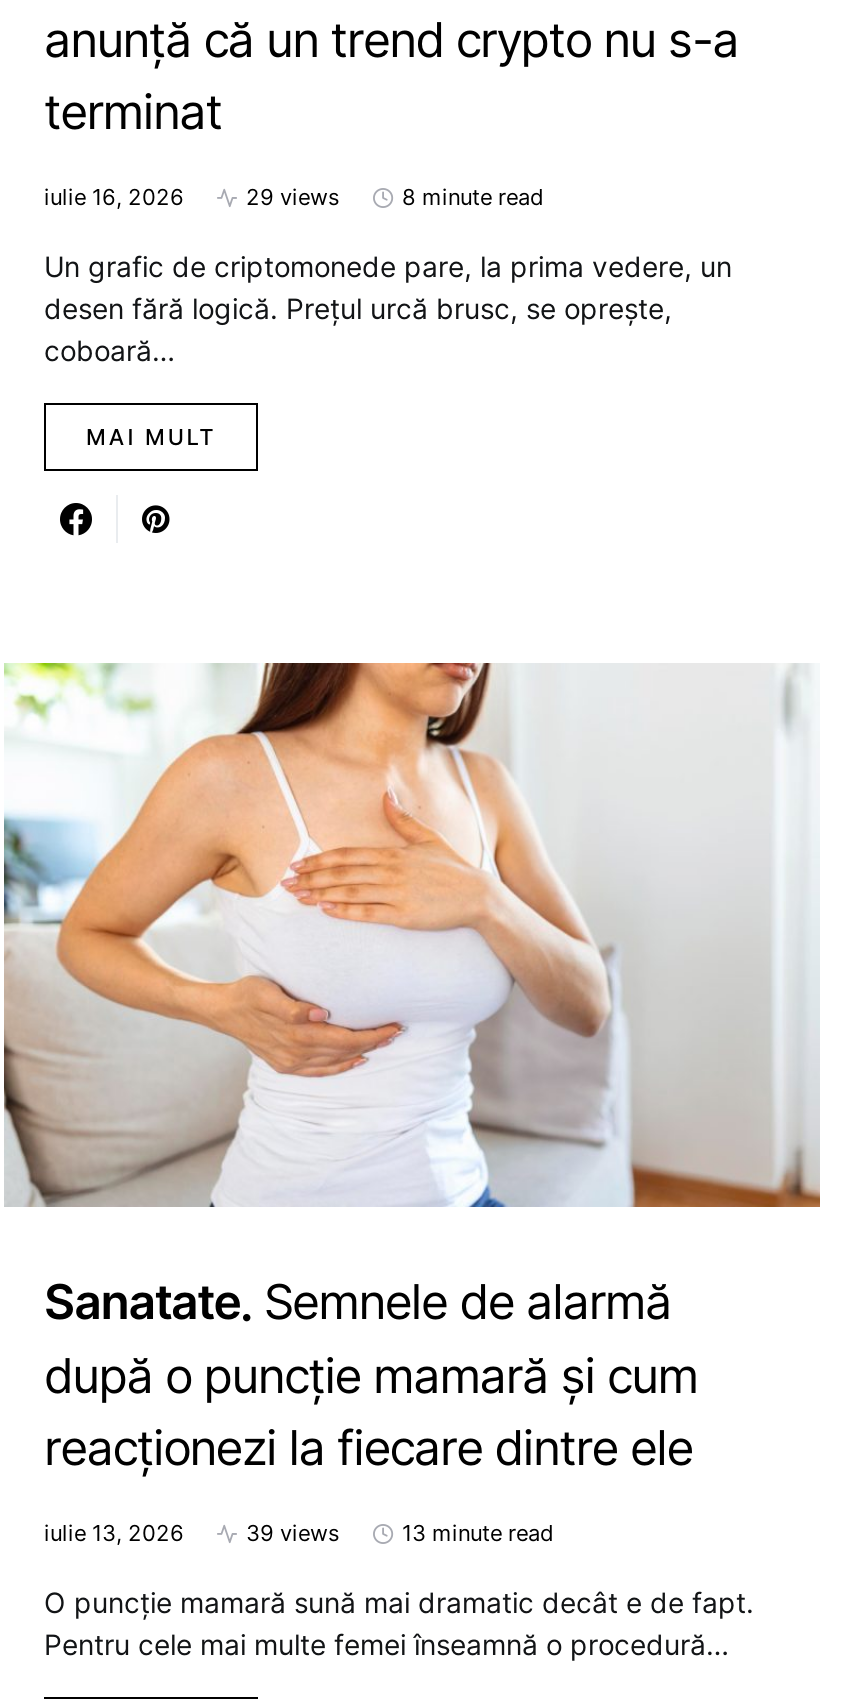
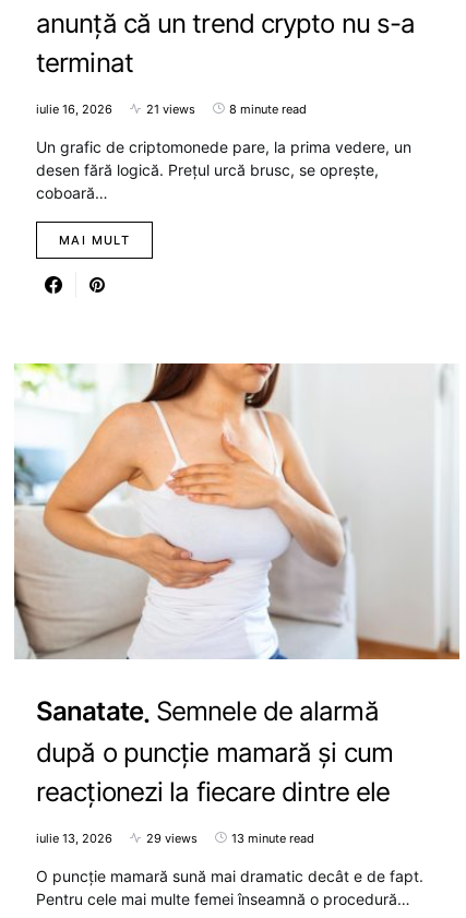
- 29 views
+ 21 views

- 39 views
+ 29 views
